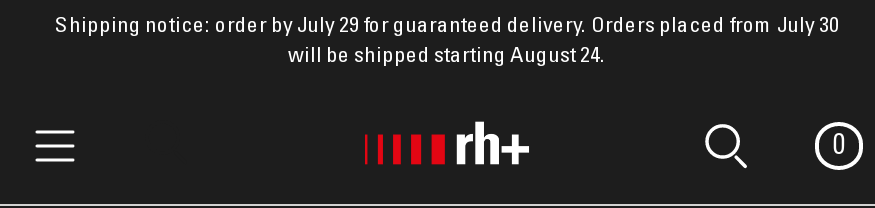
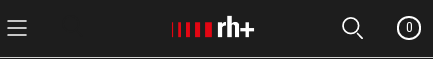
- Shipping notice: order by July 29 for guaranteed delivery. Orders placed from July 30
- will be shipped starting August 24.
